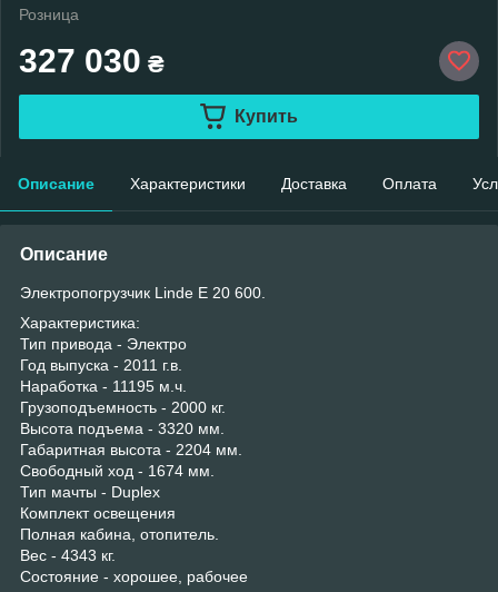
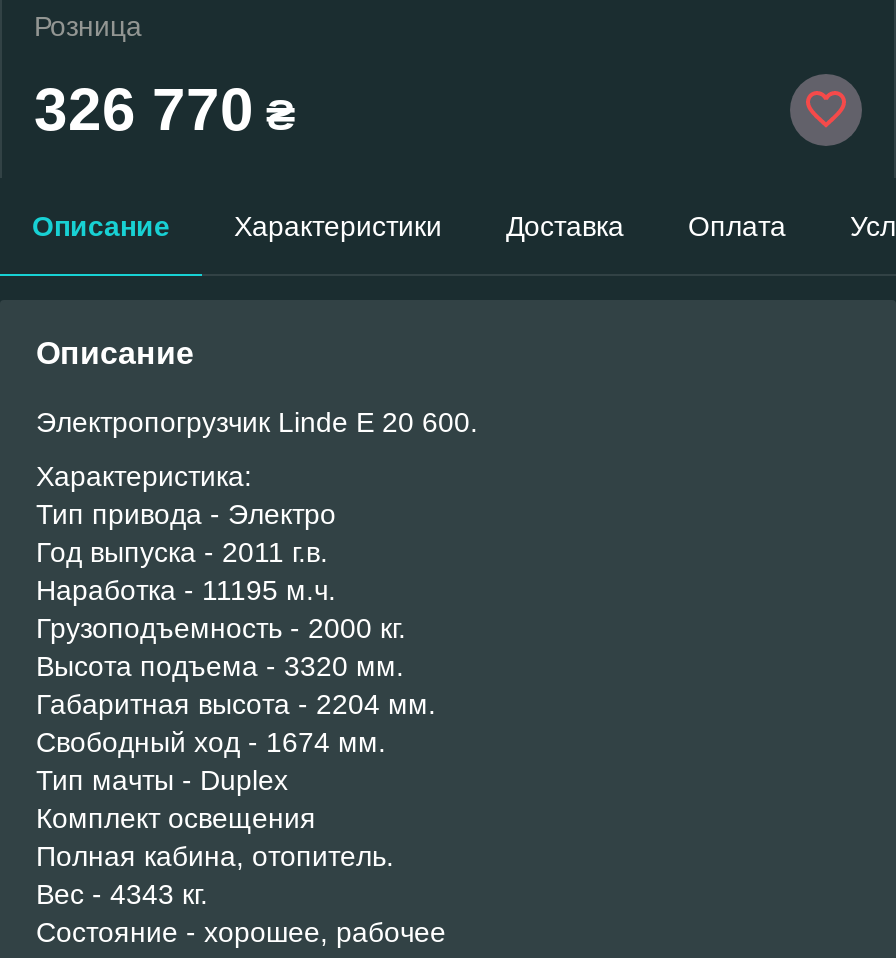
- 327 030 ₴
- Купить
+ 326 770 ₴
